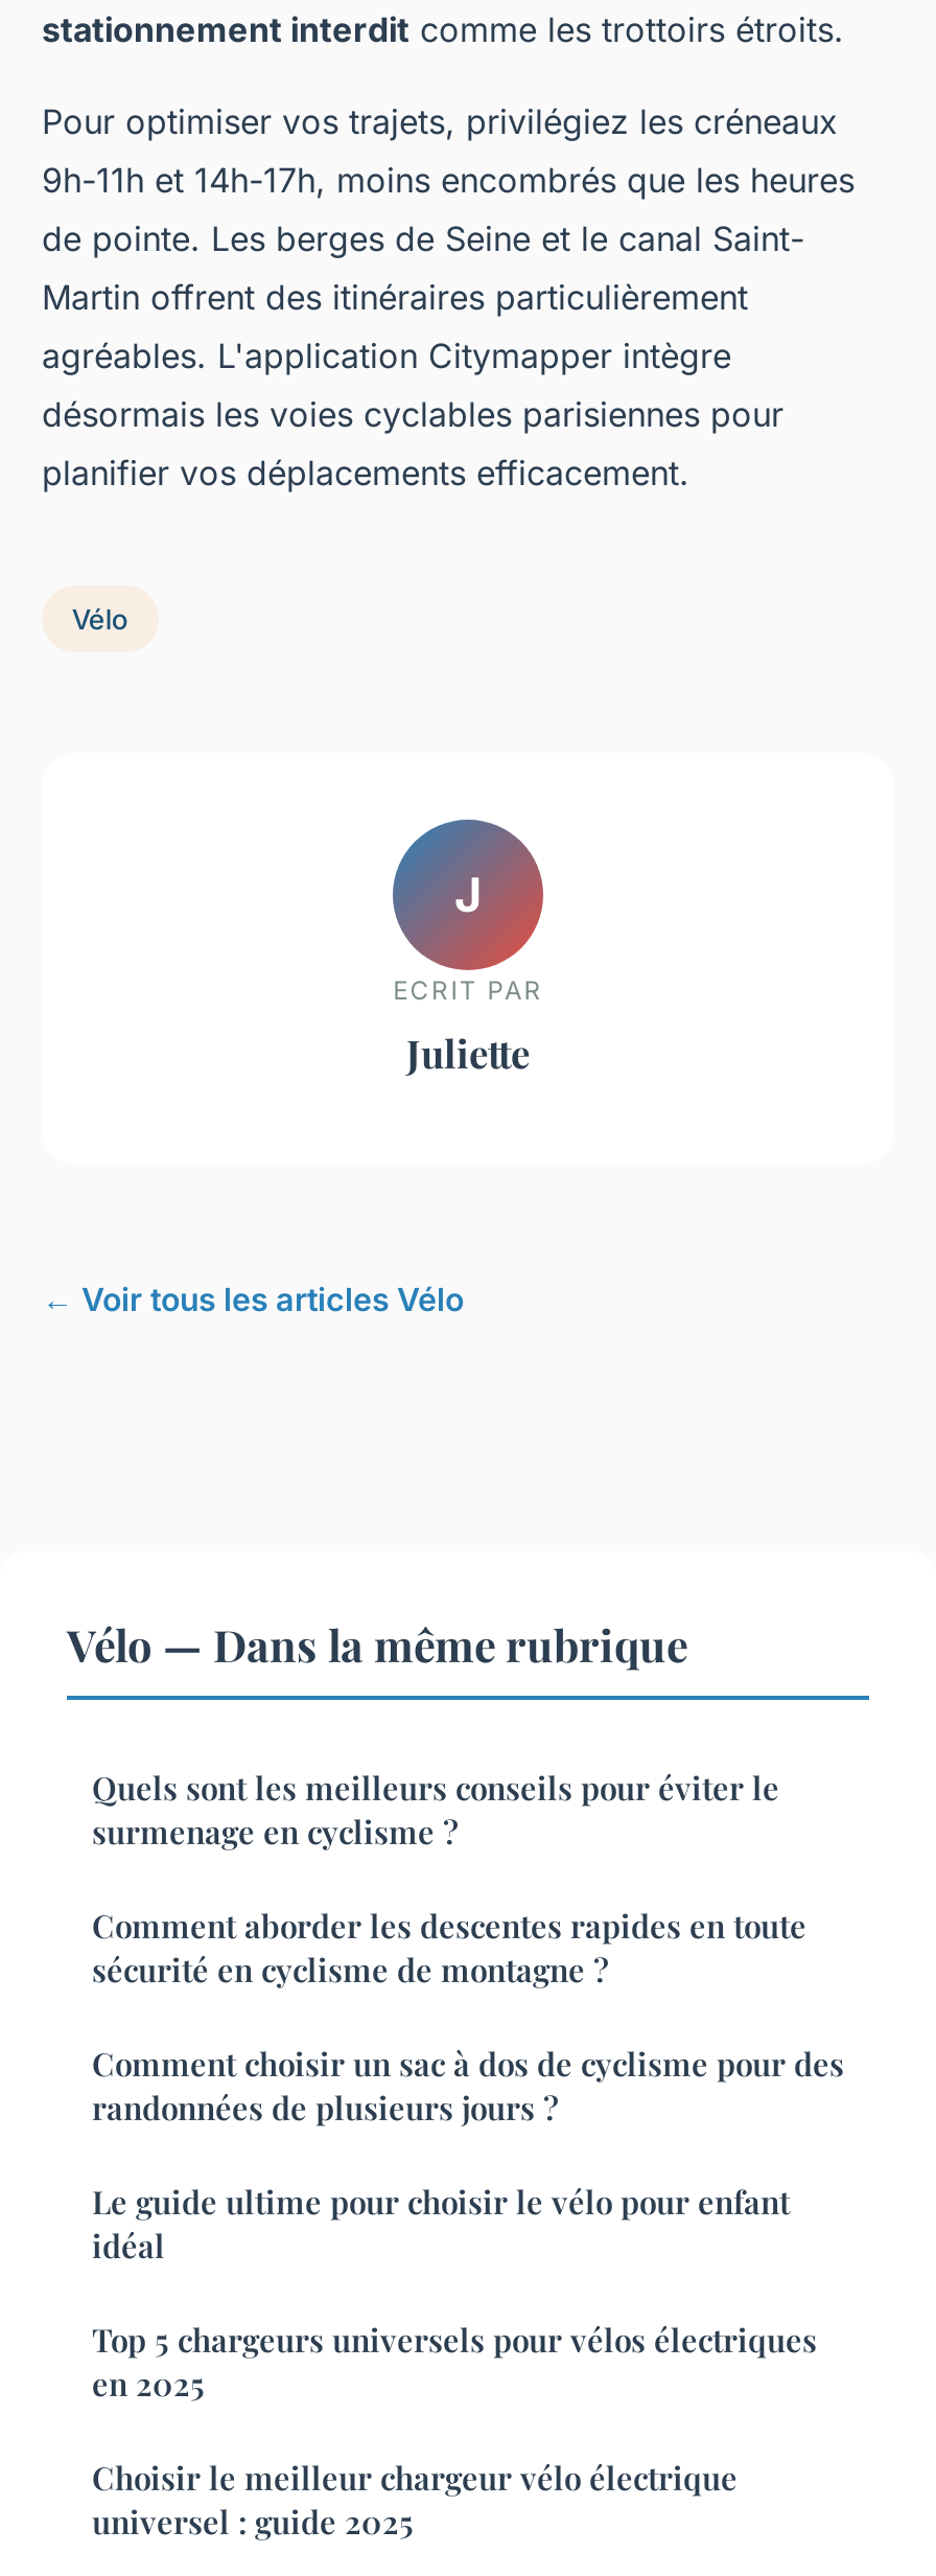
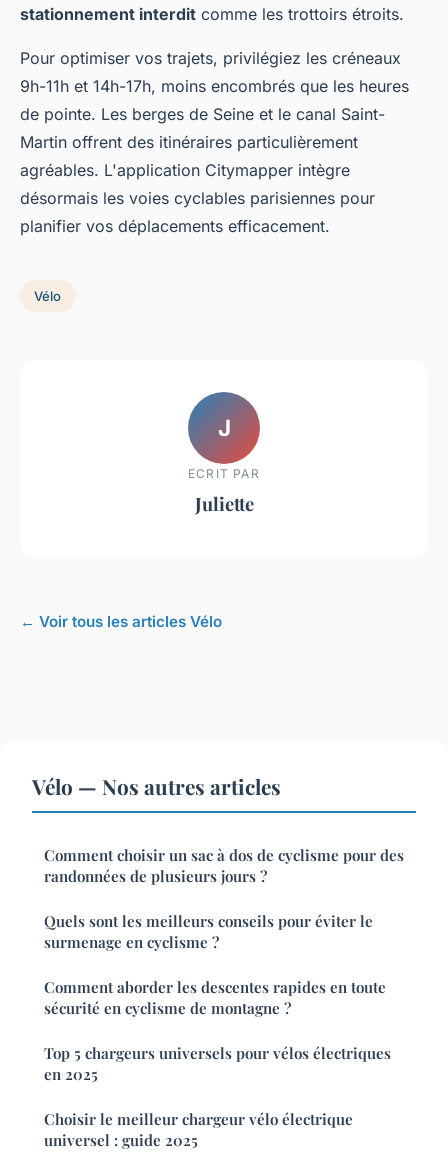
- Vélo — Dans la même rubrique
+ Vélo — Nos autres articles

moved down: Quels sont les meilleurs conseils pour éviter le | surmenage en cyclisme ? | Comment aborder les descentes rapides en toute | sécurité en cyclisme de montagne ?

moved up: Comment choisir un sac à dos de cyclisme pour des | randonnées de plusieurs jours ?

- Le guide ultime pour choisir le vélo pour enfant
- idéal
